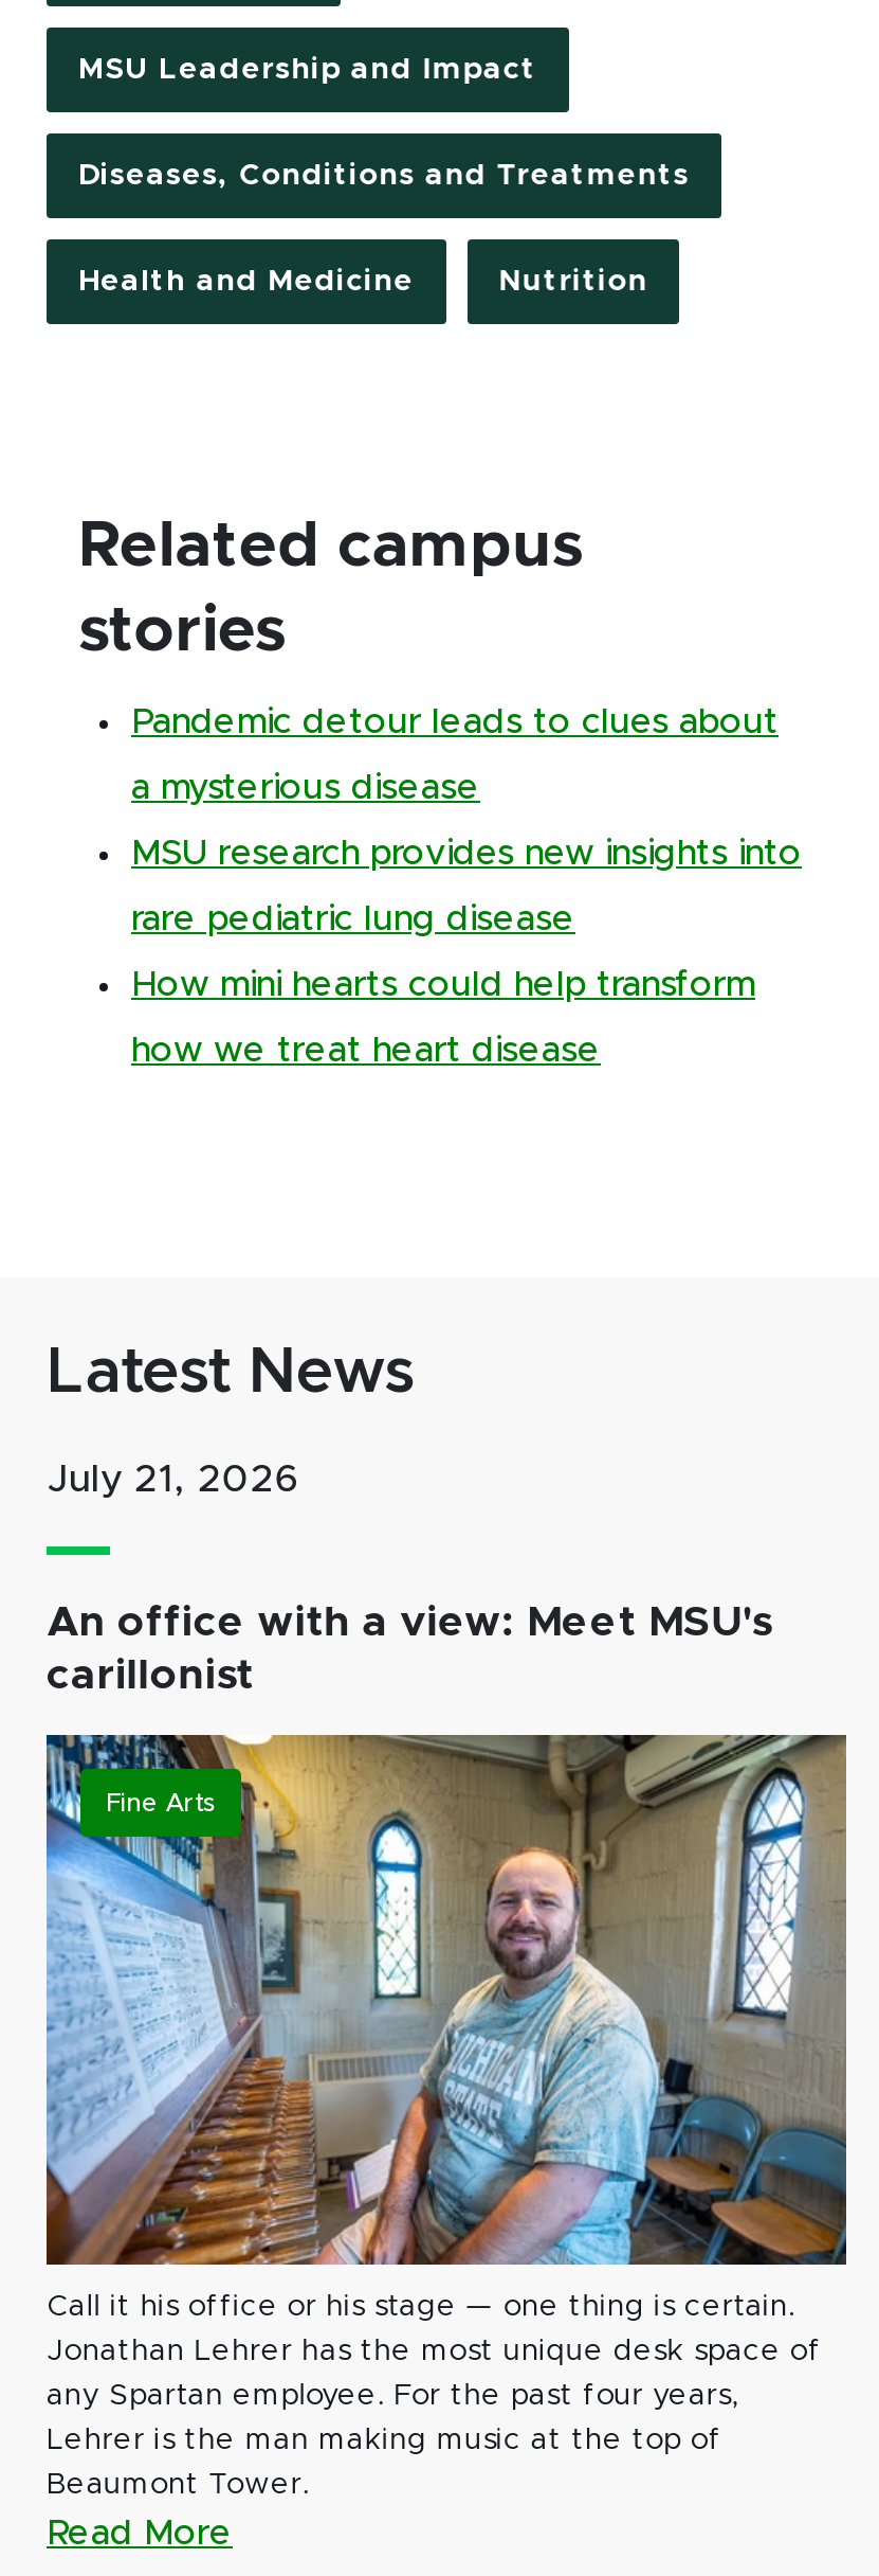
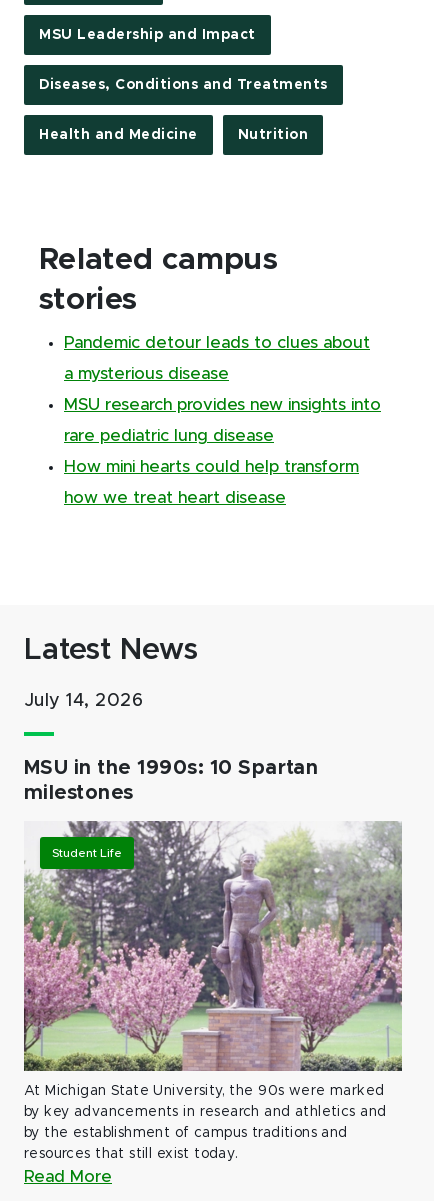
- [image]
- July 21, 2026
- An office with a view: Meet MSU's
- carillonist
- Fine Arts
+ [image]
+ July 14, 2026
+ MSU in the 1990s: 10 Spartan
+ milestones
+ Student Life

- Call it his office or his stage — one thing is certain.
- Jonathan Lehrer has the most unique desk space of
- any Spartan employee. For the past four years,
- Lehrer is the man making music at the top of
- Beaumont Tower.
+ At Michigan State University, the 90s were marked
+ by key advancements in research and athletics and
+ by the establishment of campus traditions and
+ resources that still exist today.
